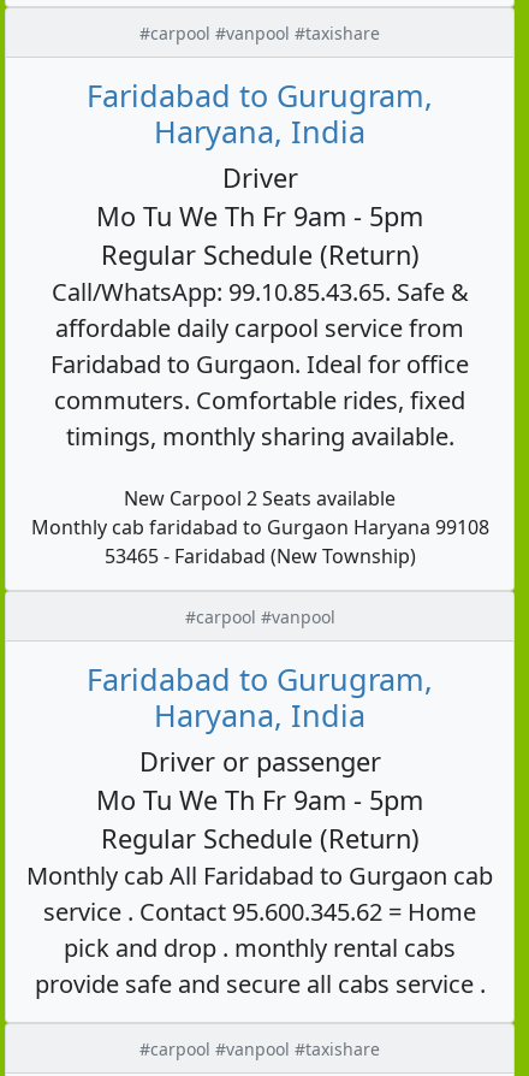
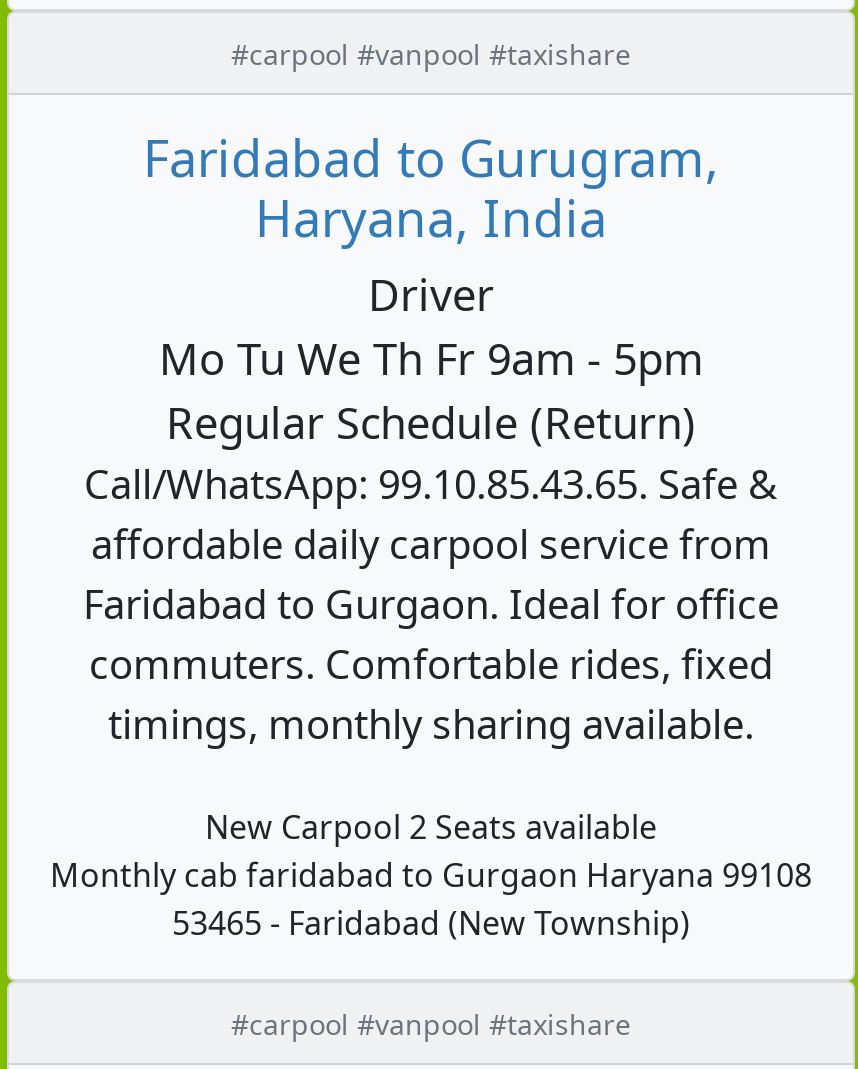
- #carpool #vanpool
- Faridabad to Gurugram,
- Haryana, India
- Driver or passenger
- Mo Tu We Th Fr 9am - 5pm
- Regular Schedule (Return)
- Monthly cab All Faridabad to Gurgaon cab
- service . Contact 95.600.345.62 = Home
- pick and drop . monthly rental cabs
- provide safe and secure all cabs service .
